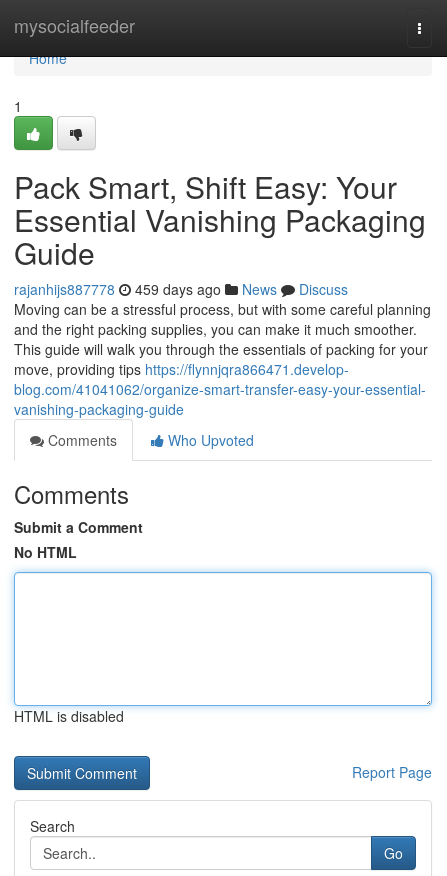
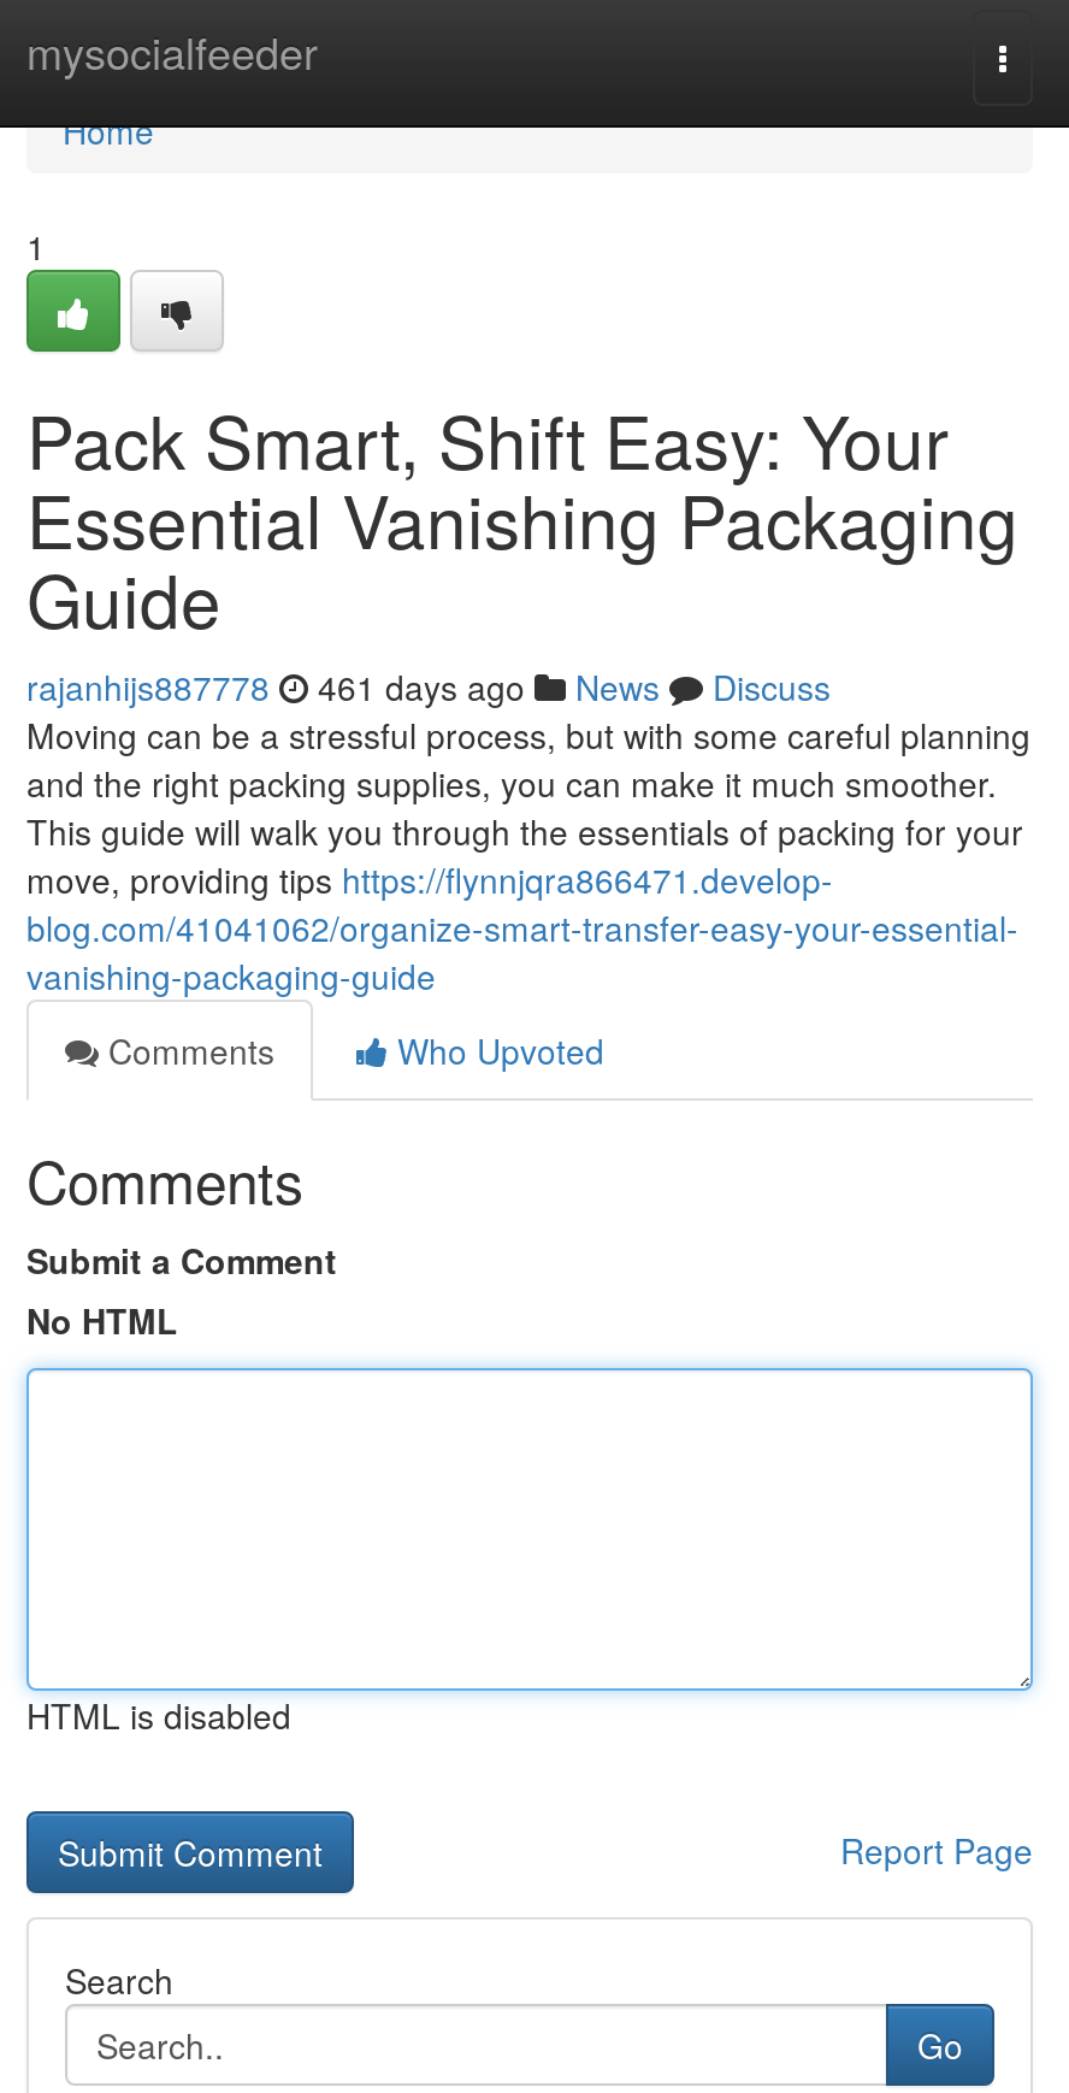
- rajanhijs887778 459 days ago News Discuss
+ rajanhijs887778 461 days ago News Discuss
